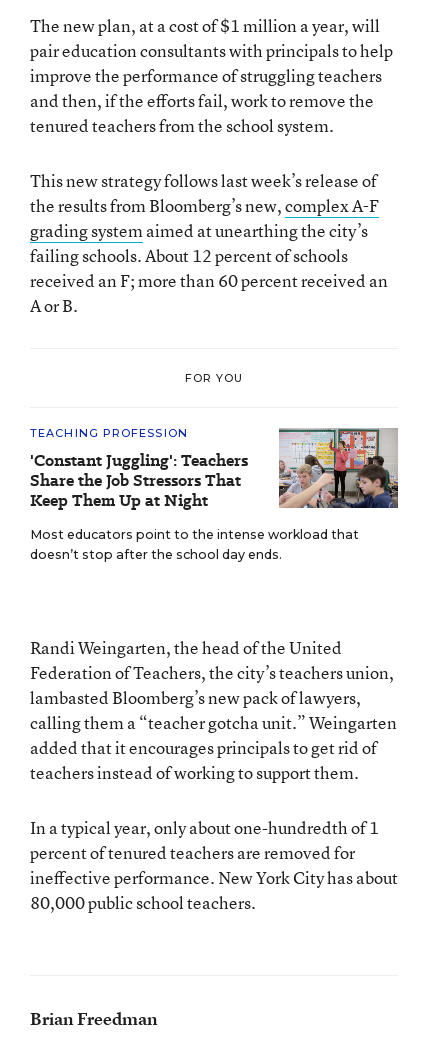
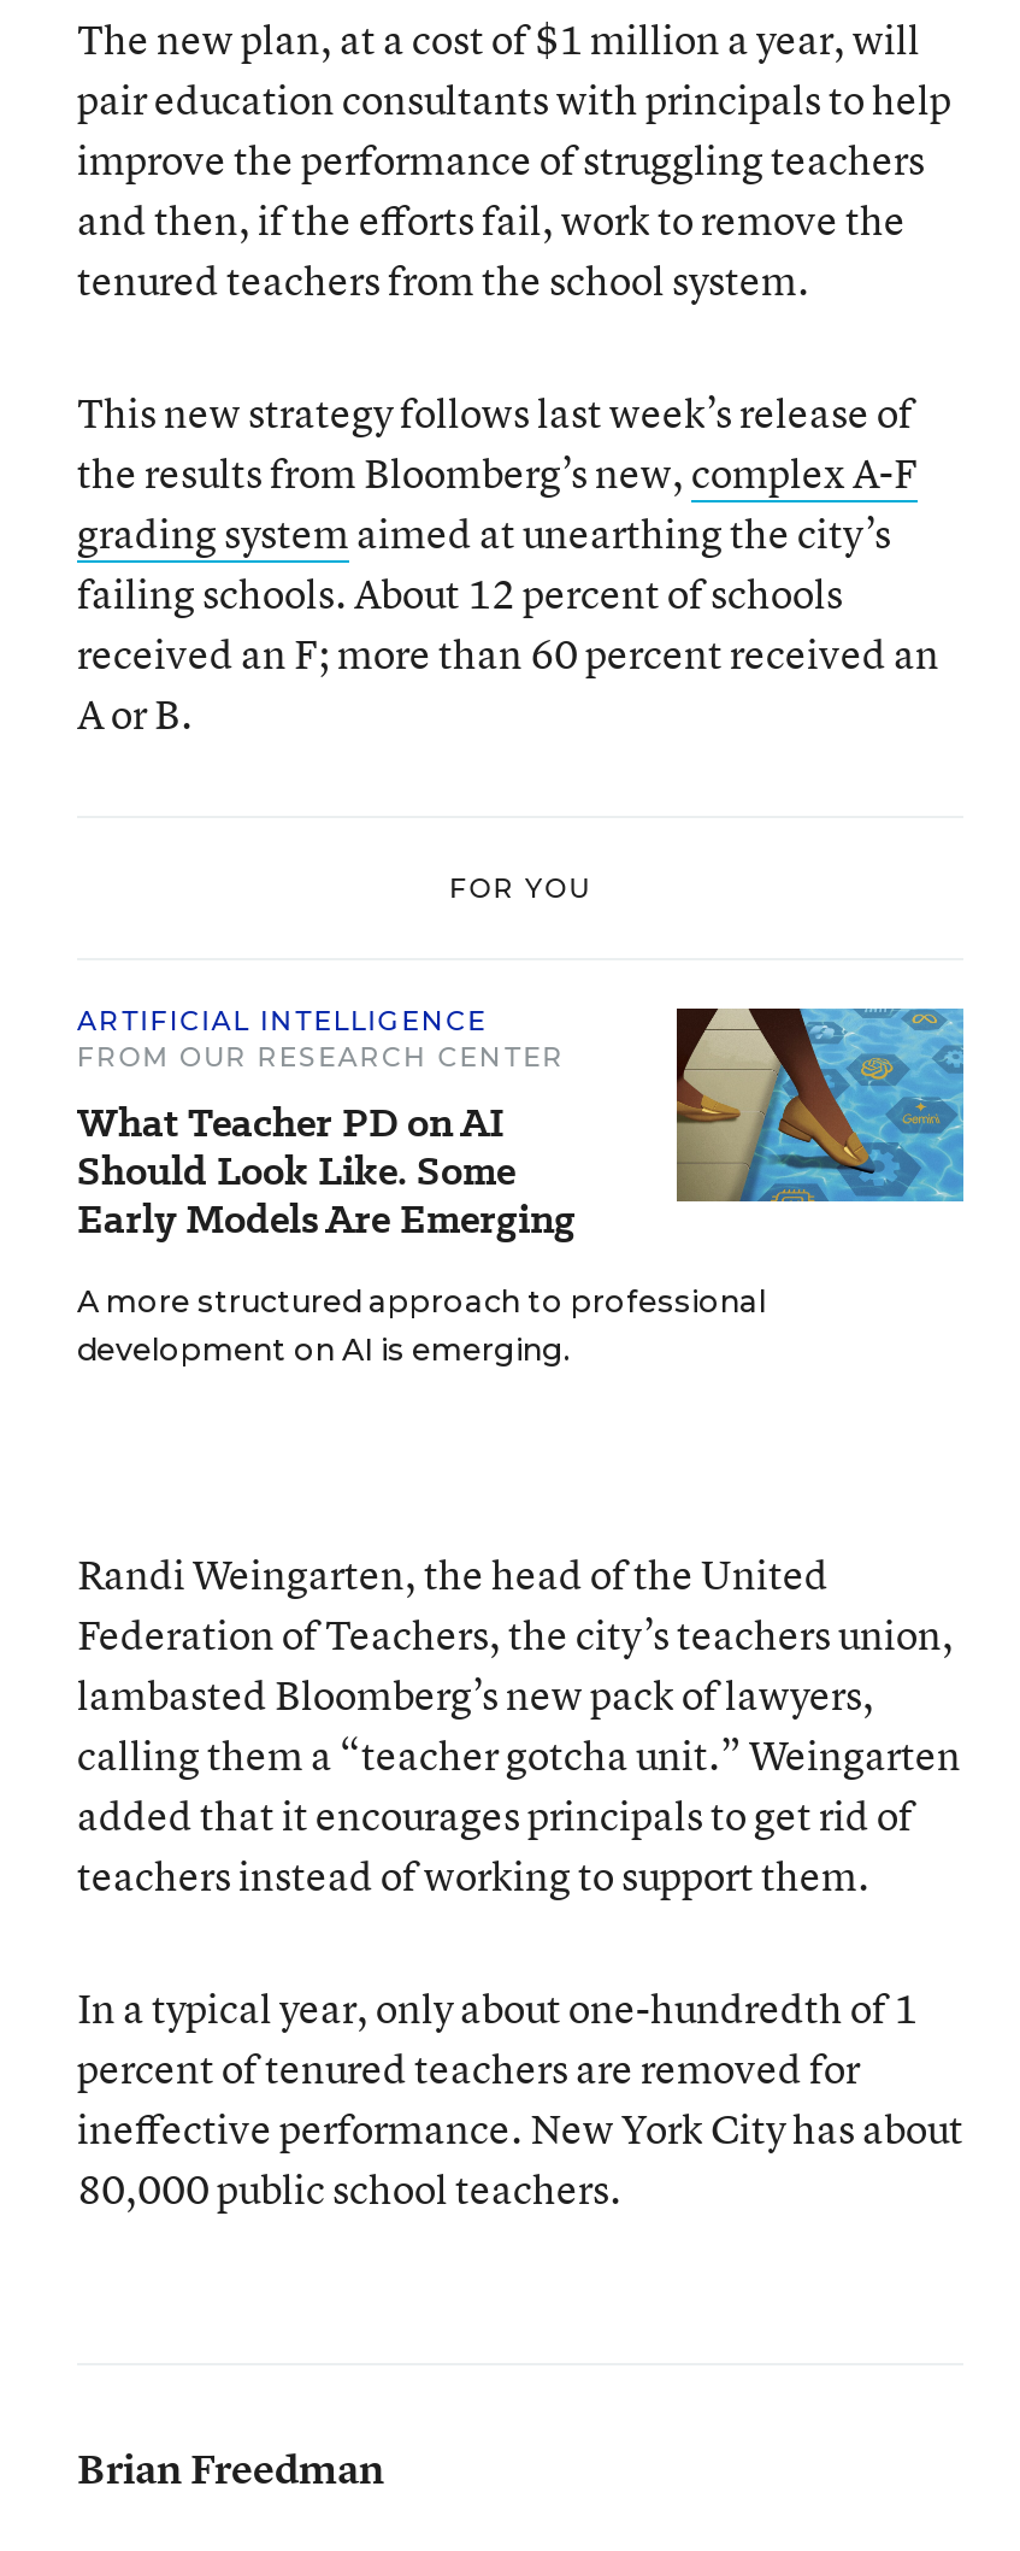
- TEACHING PROFESSION
- 'Constant Juggling': Teachers
- Share the Job Stressors That
- Keep Them Up at Night
+ ARTIFICIAL INTELLIGENCE
+ FROM OUR RESEARCH CENTER
+ What Teacher PD on AI
+ Should Look Like. Some
+ Early Models Are Emerging

- [image]
- Most educators point to the intense workload that
- doesn’t stop after the school day ends.
+ [image]
+ A more structured approach to professional
+ development on AI is emerging.
